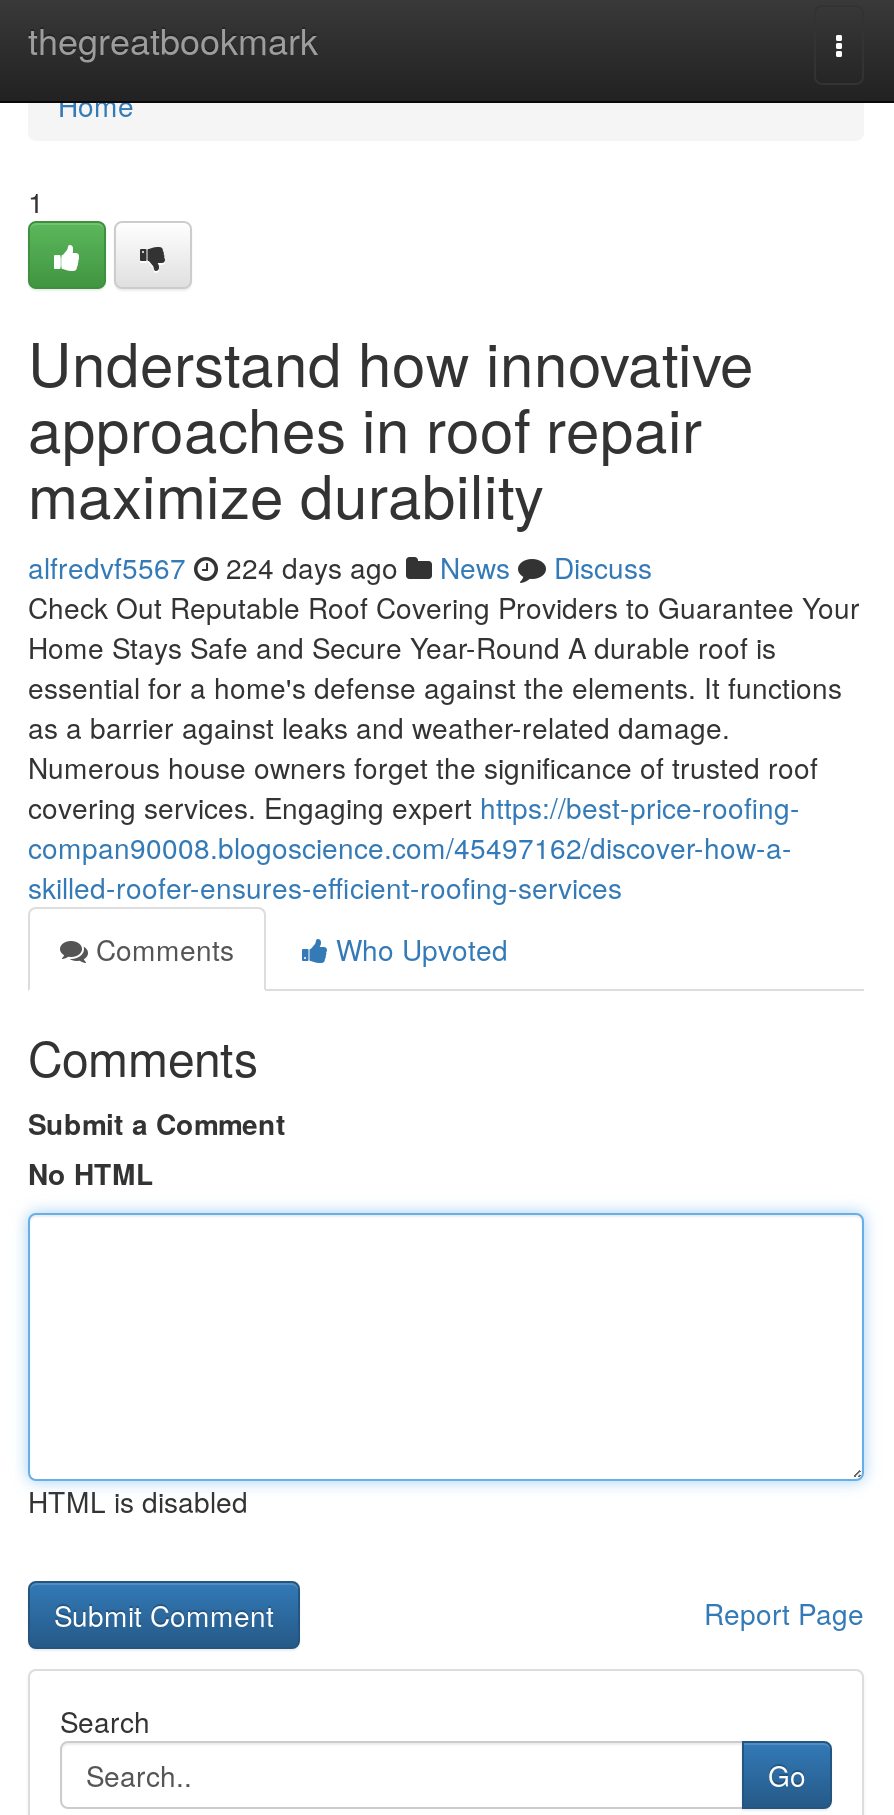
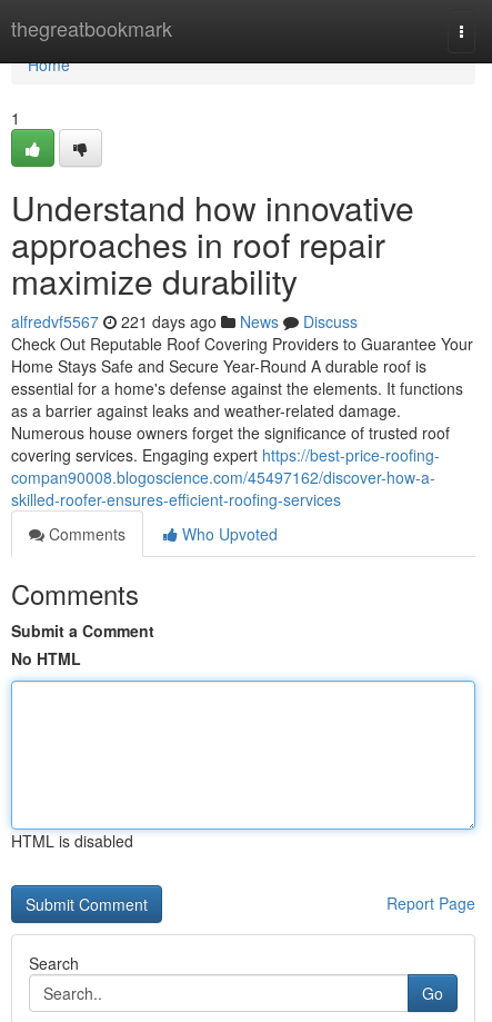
- alfredvf5567 224 days ago News Discuss
+ alfredvf5567 221 days ago News Discuss
